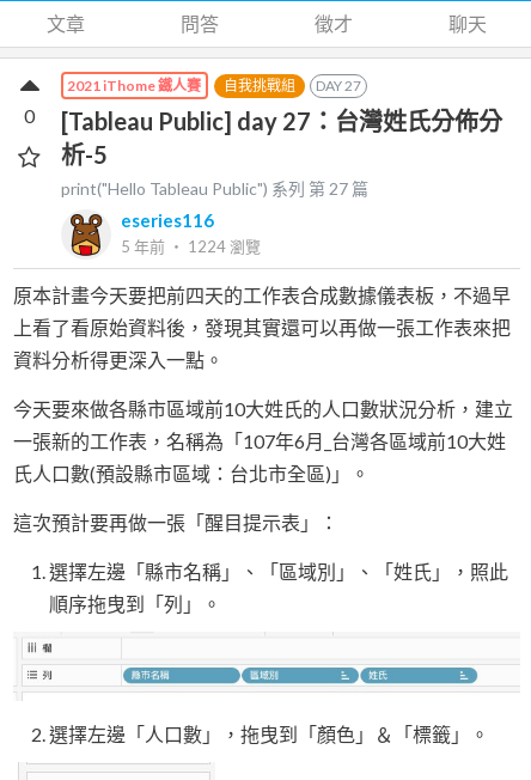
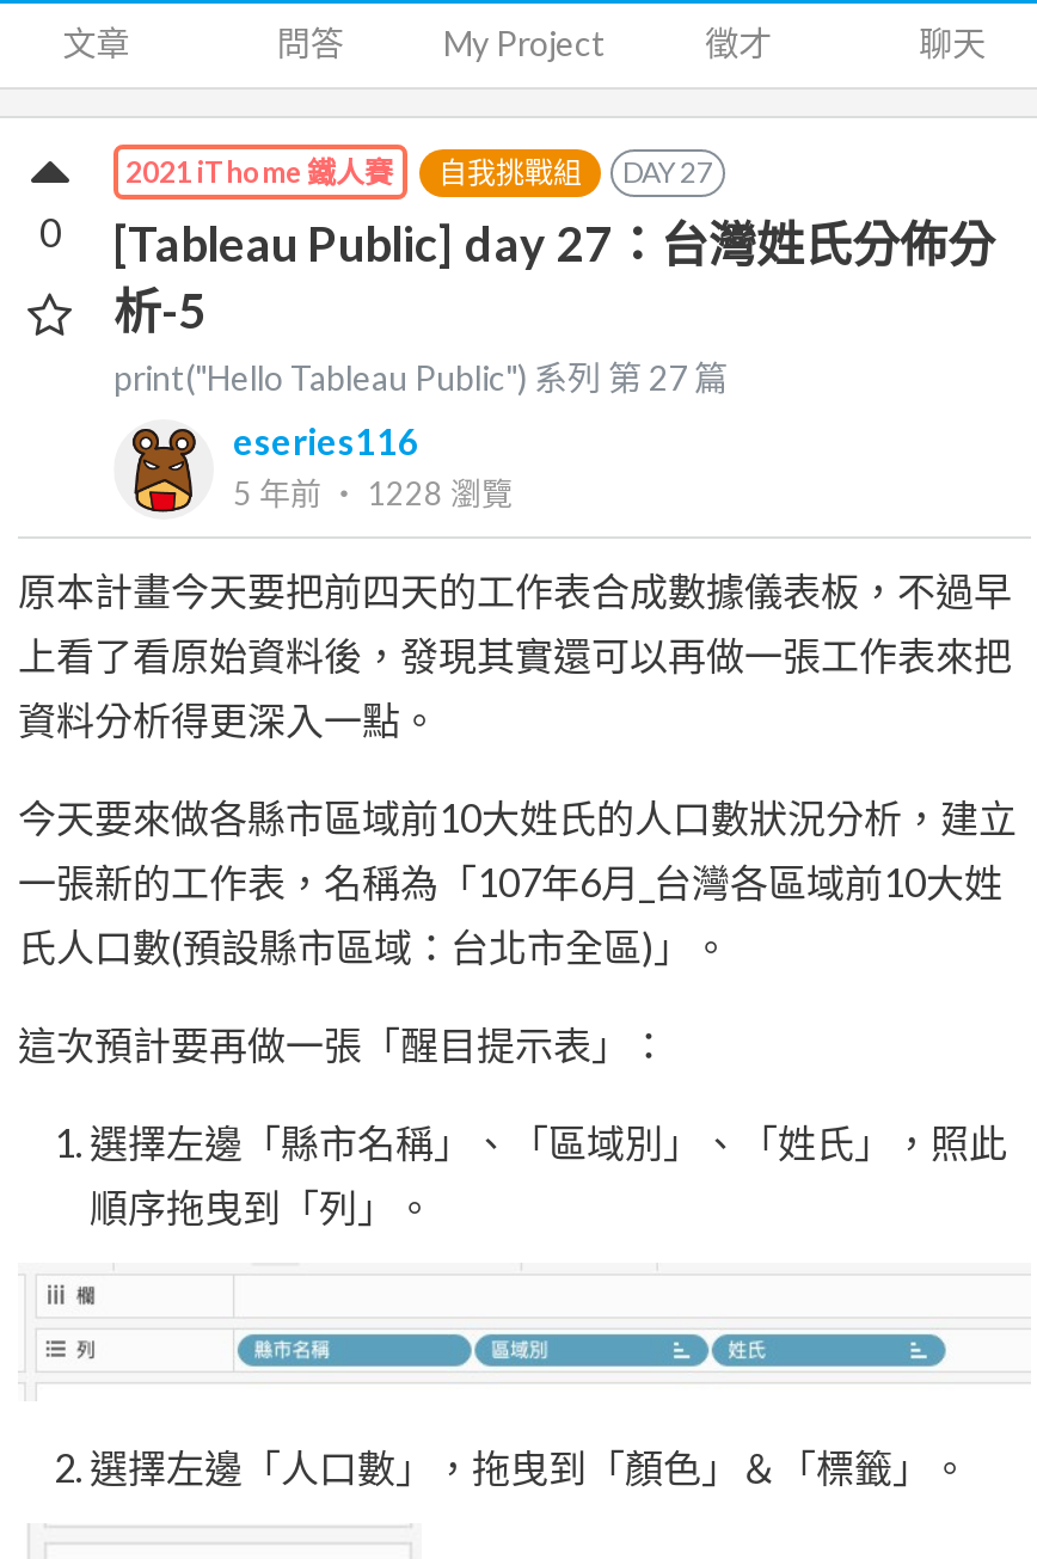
+ My Project

- 5 年前‧ 1224瀏覽
+ 5 年前‧ 1228瀏覽
